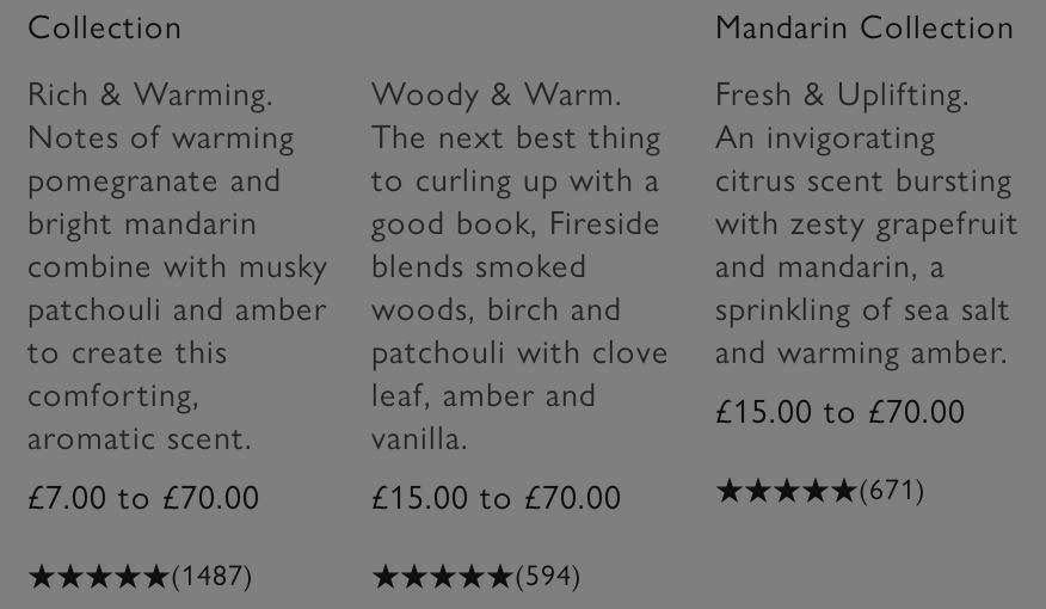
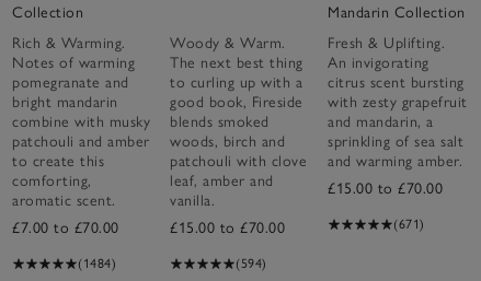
- (1487)
+ (1484)
